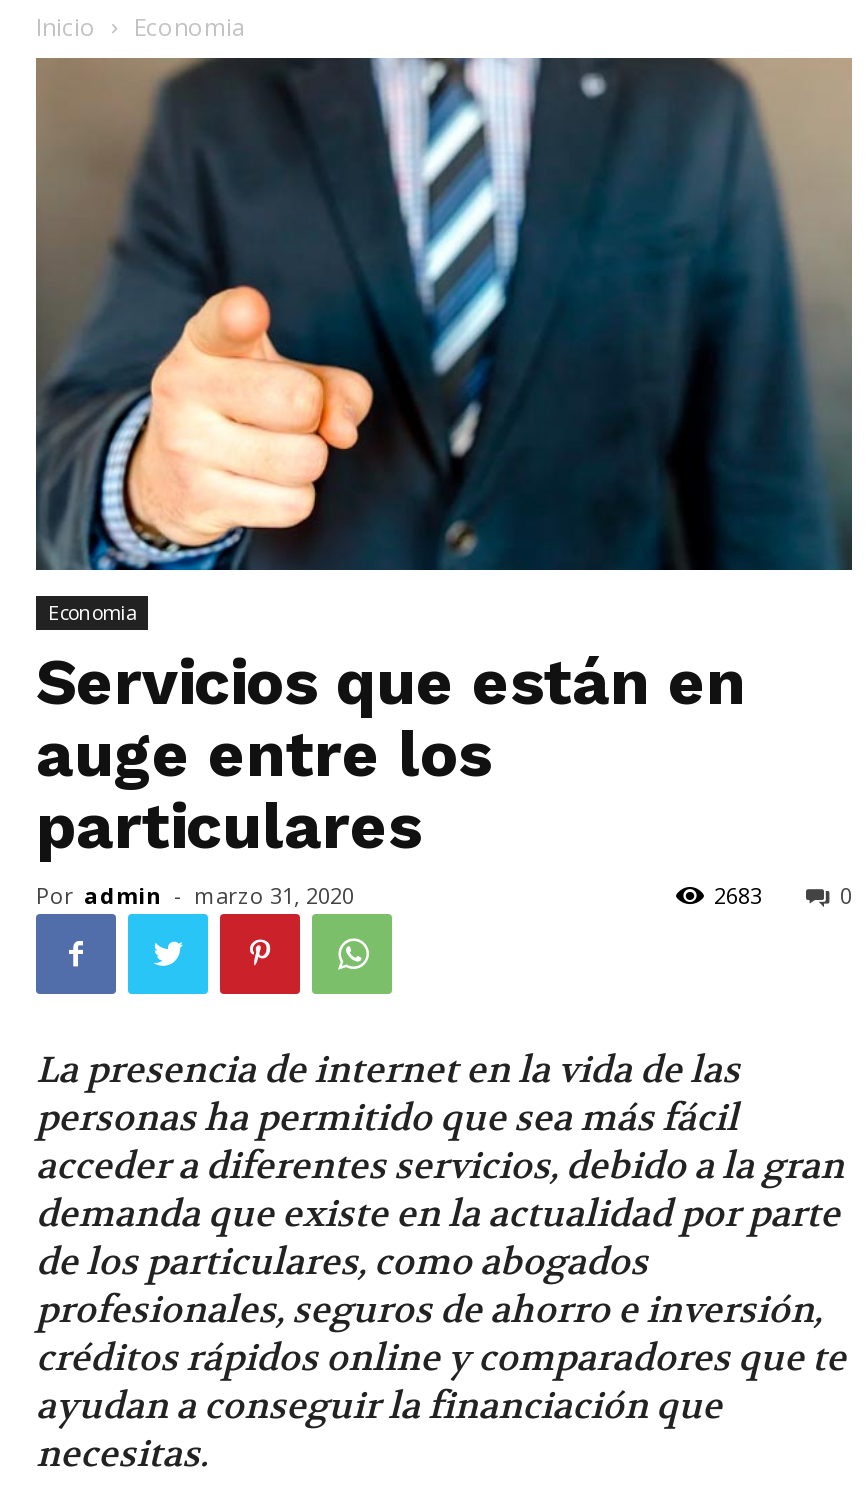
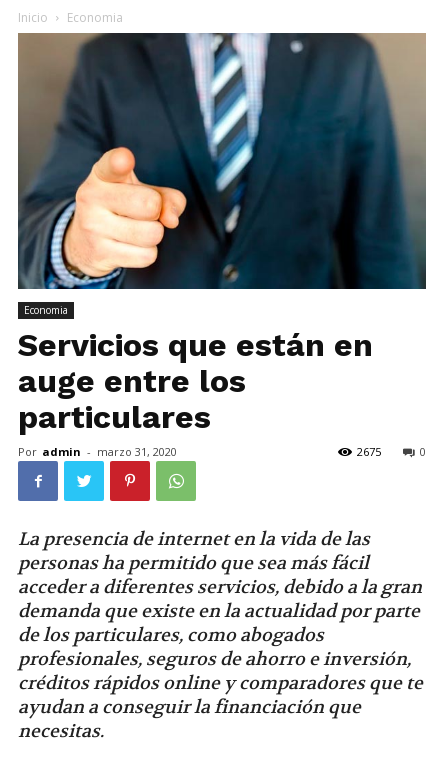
- 2683
+ 2675
